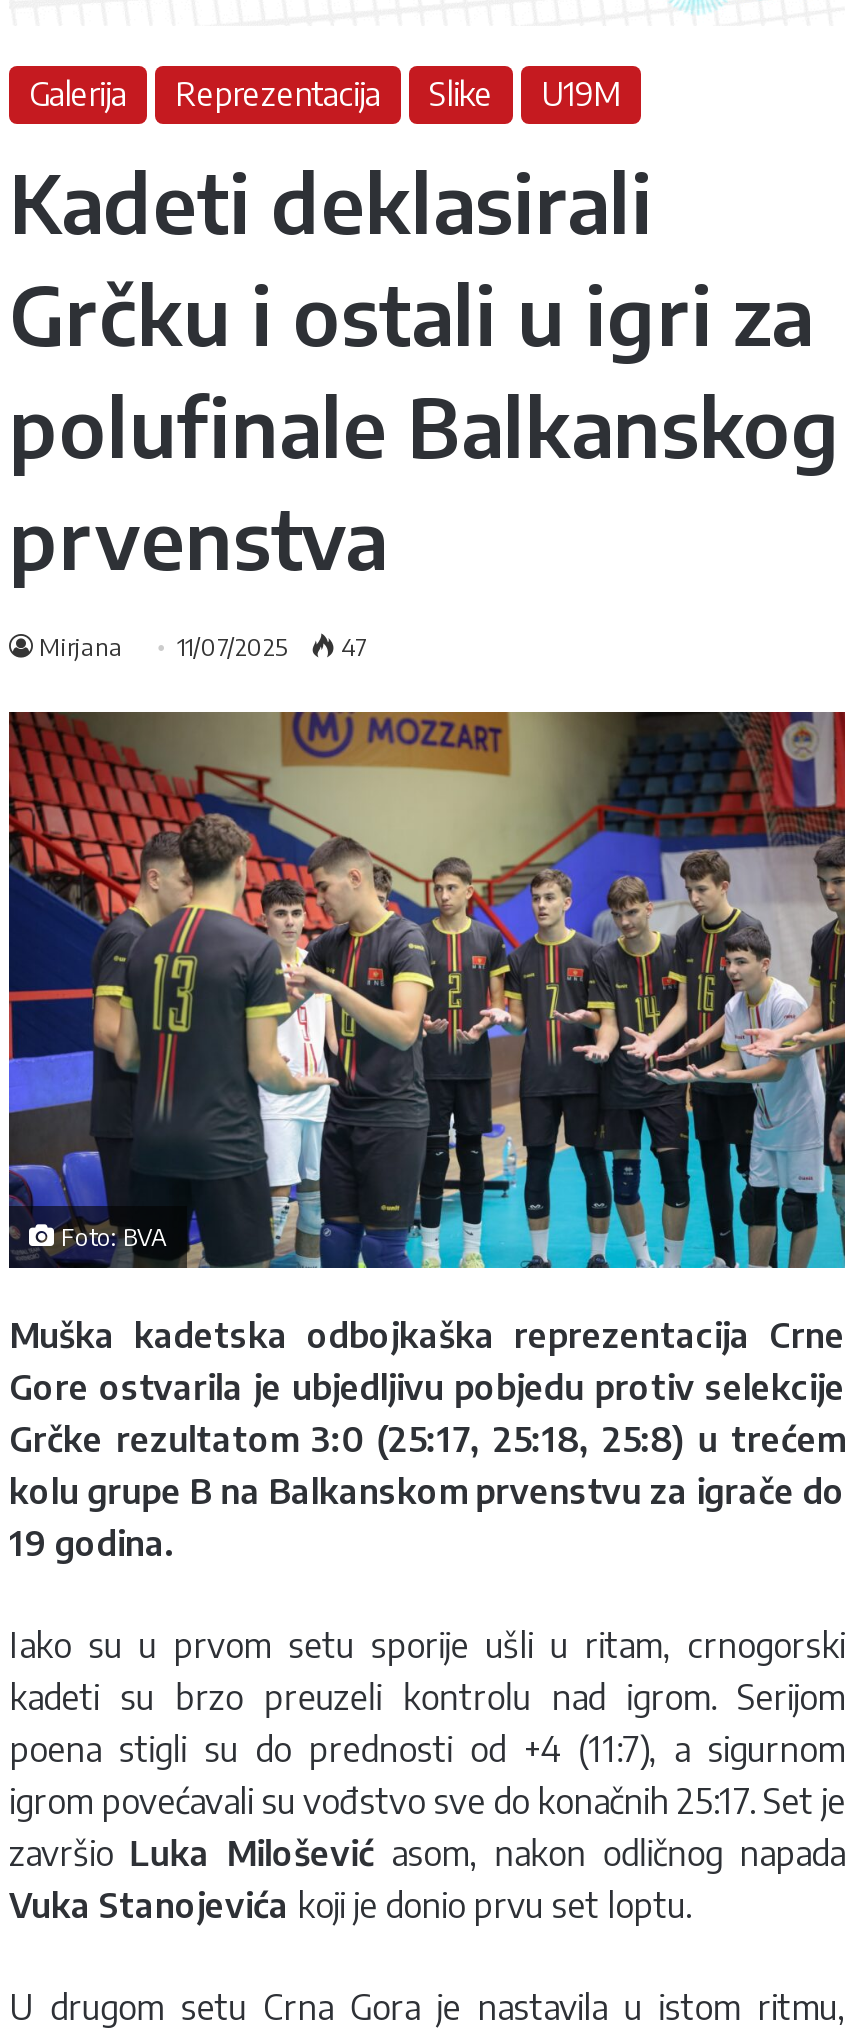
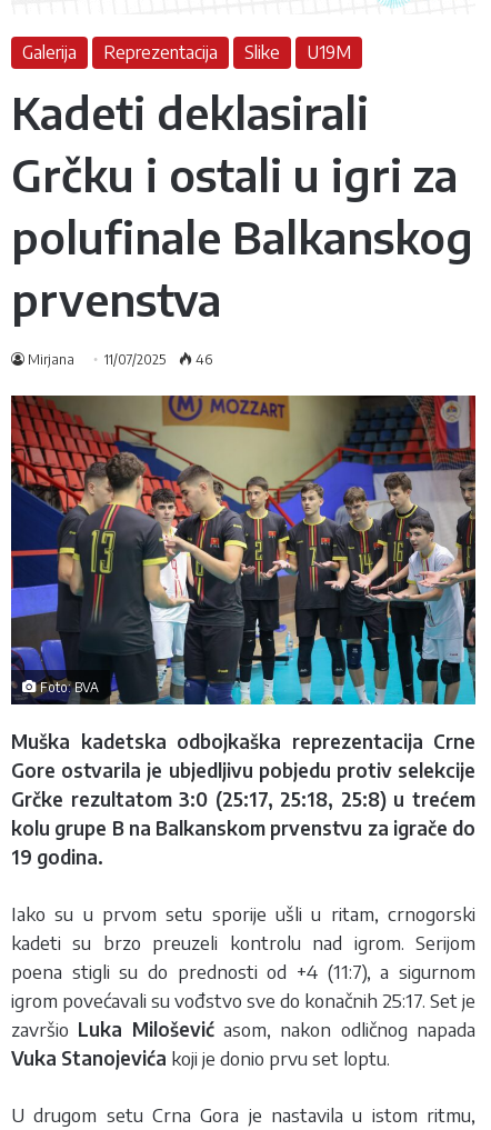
- Mirjana 11/07/2025 47
+ Mirjana 11/07/2025 46
